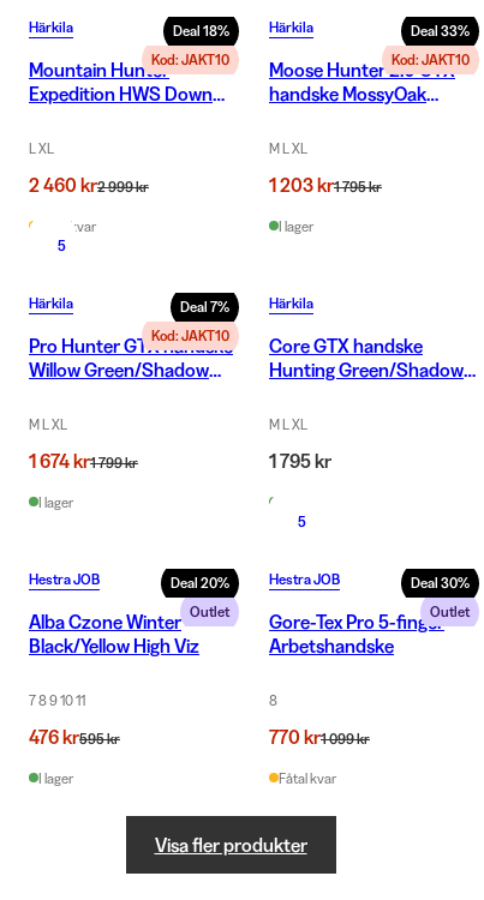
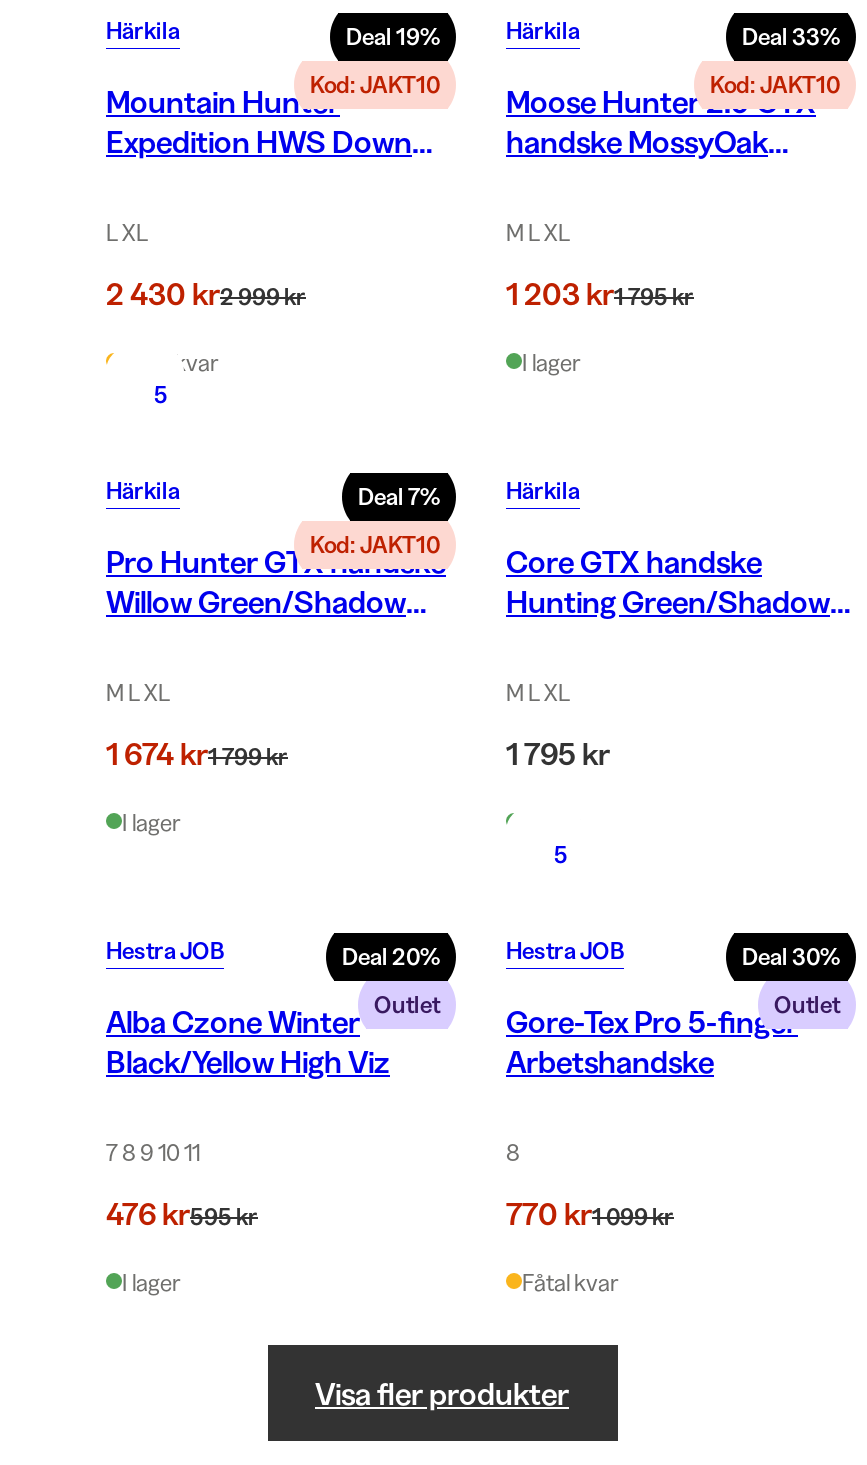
- Deal 18%
+ Deal 19%

- 2 460 kr2 999 kr
+ 2 430 kr2 999 kr
